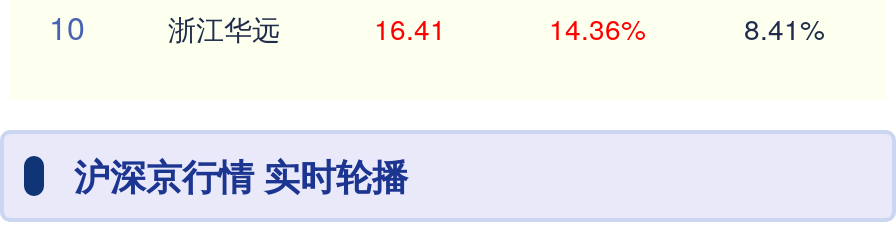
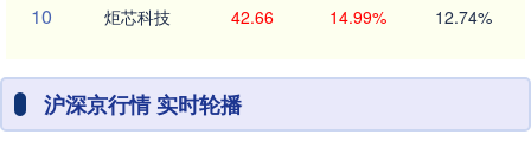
- 浙江华远
- 16.41
- 14.36%
- 8.41%
+ 炬芯科技
+ 42.66
+ 14.99%
+ 12.74%
